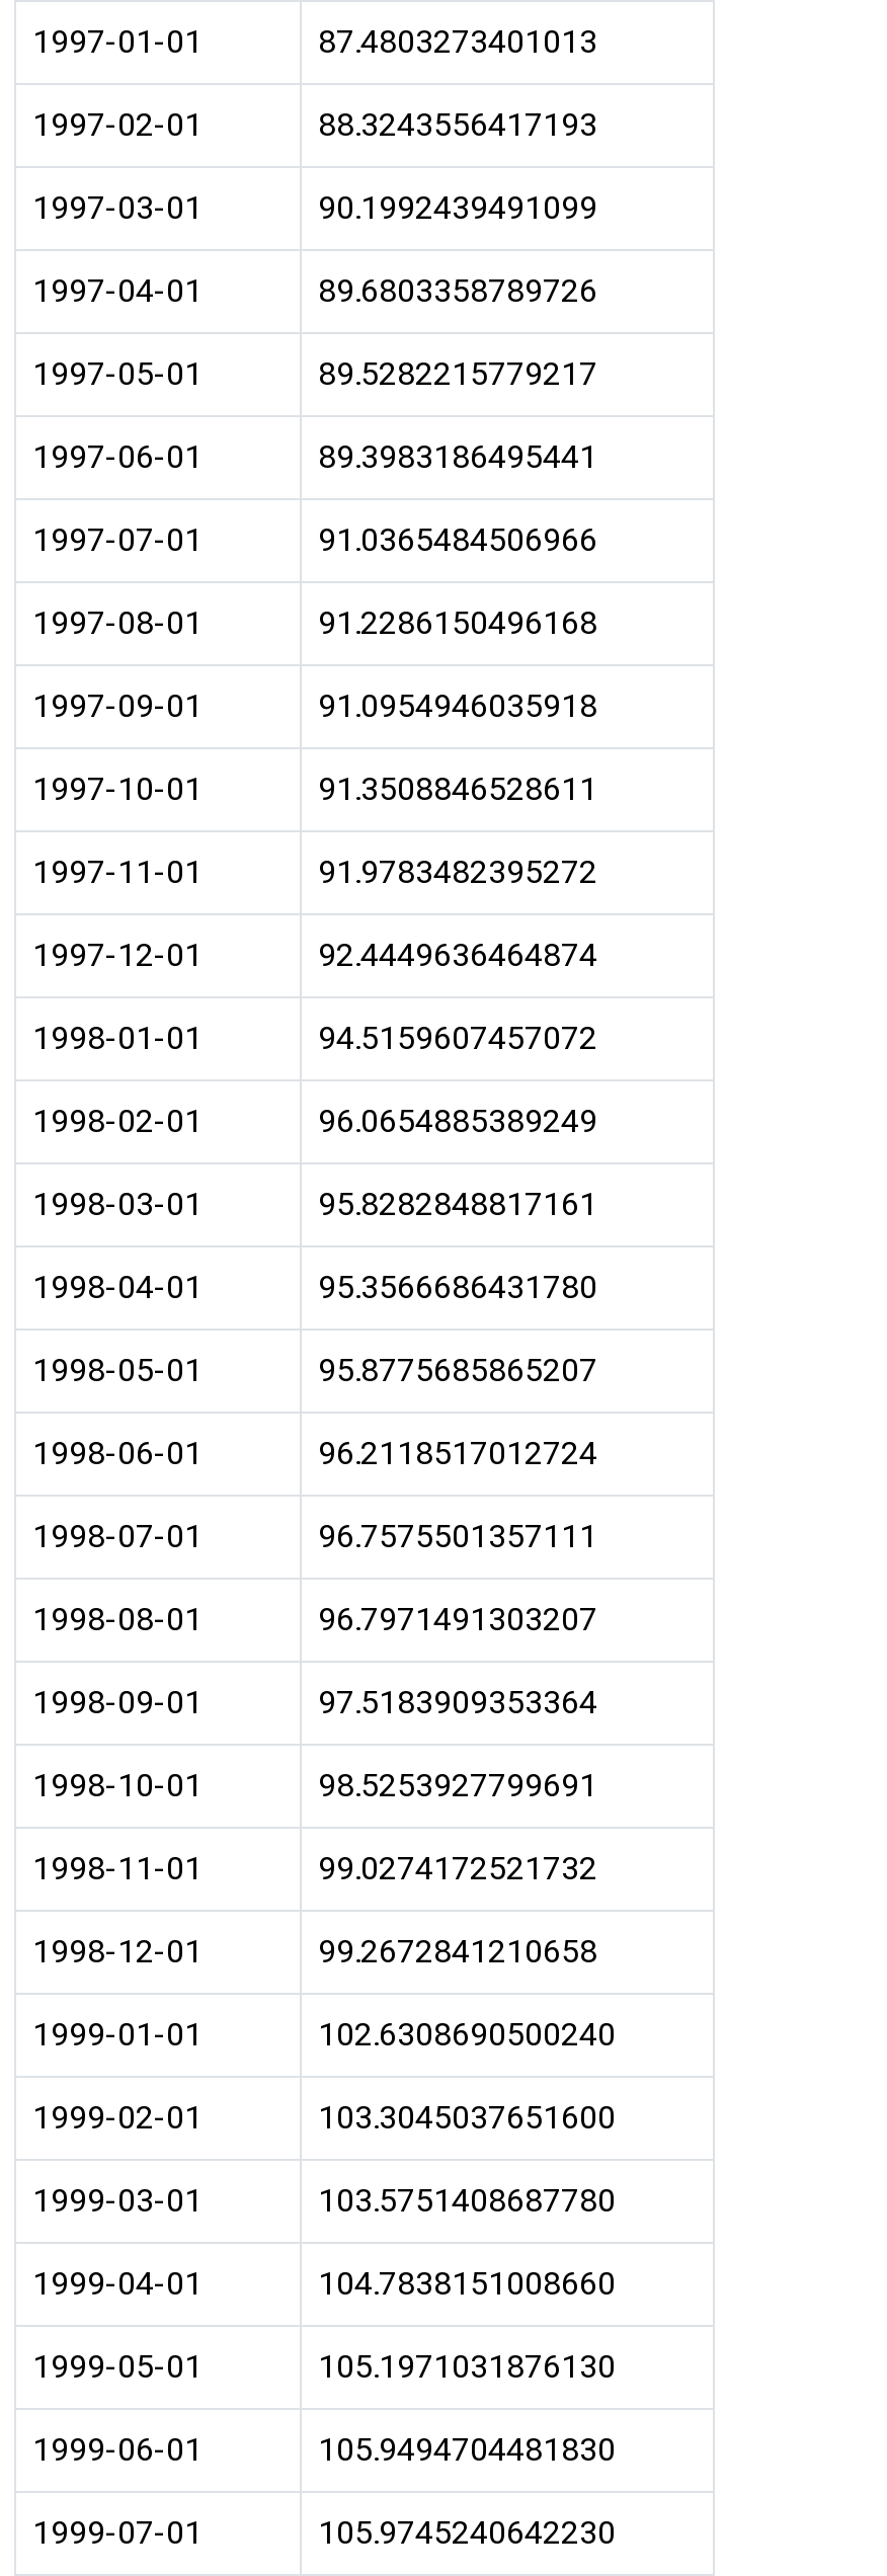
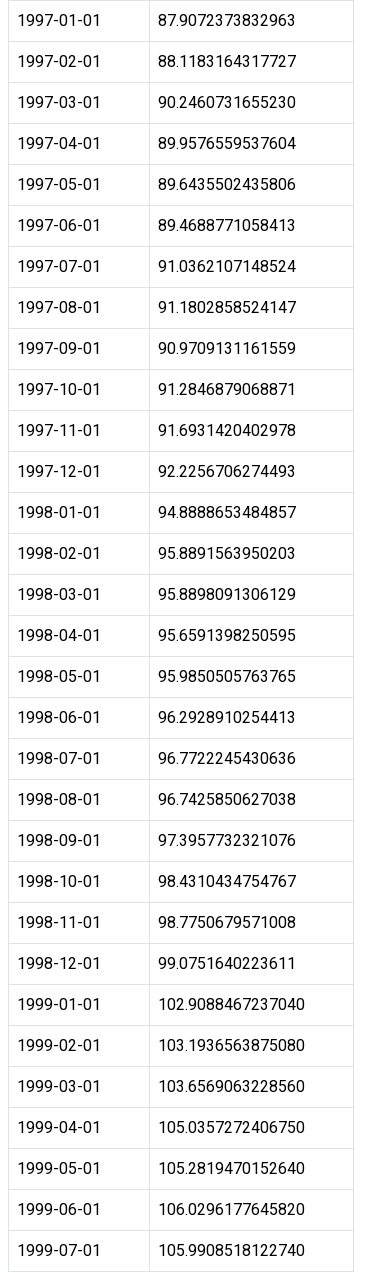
- 87.4803273401013
+ 87.9072373832963

- 88.3243556417193
+ 88.1183164317727

- 90.1992439491099
+ 90.2460731655230

- 89.6803358789726
+ 89.9576559537604

- 89.5282215779217
+ 89.6435502435806

- 89.3983186495441
+ 89.4688771058413

- 91.0365484506966
+ 91.0362107148524

- 91.2286150496168
+ 91.1802858524147

- 91.0954946035918
+ 90.9709131161559

- 91.3508846528611
+ 91.2846879068871

- 91.9783482395272
+ 91.6931420402978

- 92.4449636464874
+ 92.2256706274493

- 94.5159607457072
+ 94.8888653484857

- 96.0654885389249
+ 95.8891563950203

- 95.8282848817161
+ 95.8898091306129

- 95.3566686431780
+ 95.6591398250595

- 95.8775685865207
+ 95.9850505763765

- 96.2118517012724
+ 96.2928910254413

- 96.7575501357111
+ 96.7722245430636

- 96.7971491303207
+ 96.7425850627038

- 97.5183909353364
+ 97.3957732321076

- 98.5253927799691
+ 98.4310434754767

- 99.0274172521732
+ 98.7750679571008

- 99.2672841210658
+ 99.0751640223611

- 102.6308690500240
+ 102.9088467237040

- 103.3045037651600
+ 103.1936563875080

- 103.5751408687780
+ 103.6569063228560

- 104.7838151008660
+ 105.0357272406750

- 105.1971031876130
+ 105.2819470152640

- 105.9494704481830
+ 106.0296177645820

- 105.9745240642230
+ 105.9908518122740
